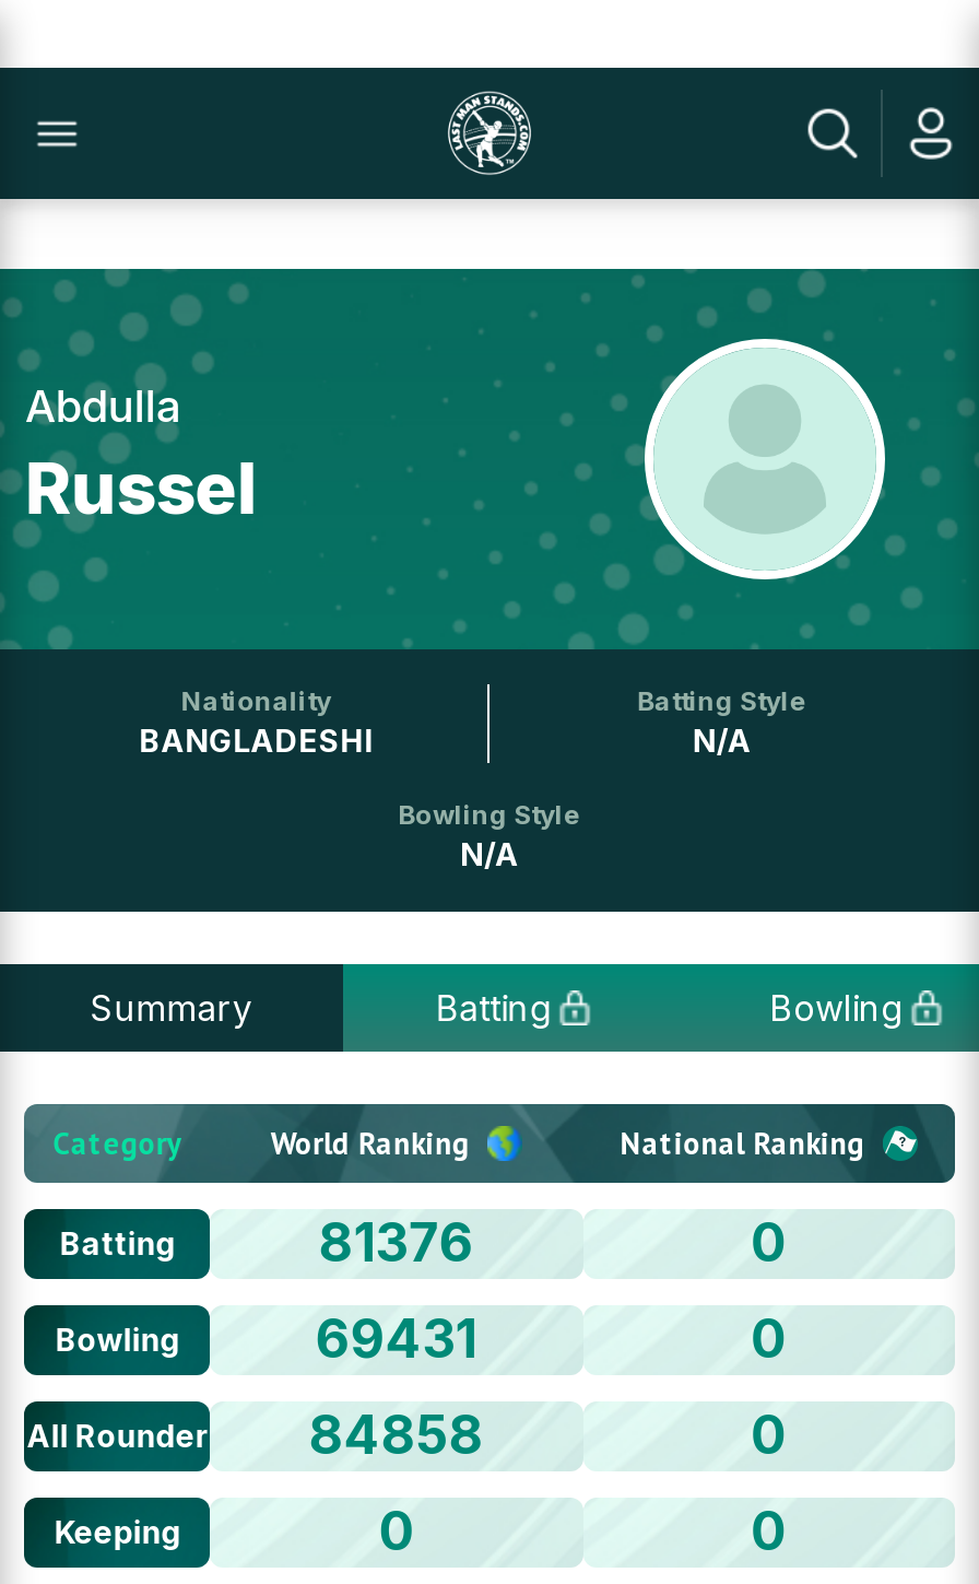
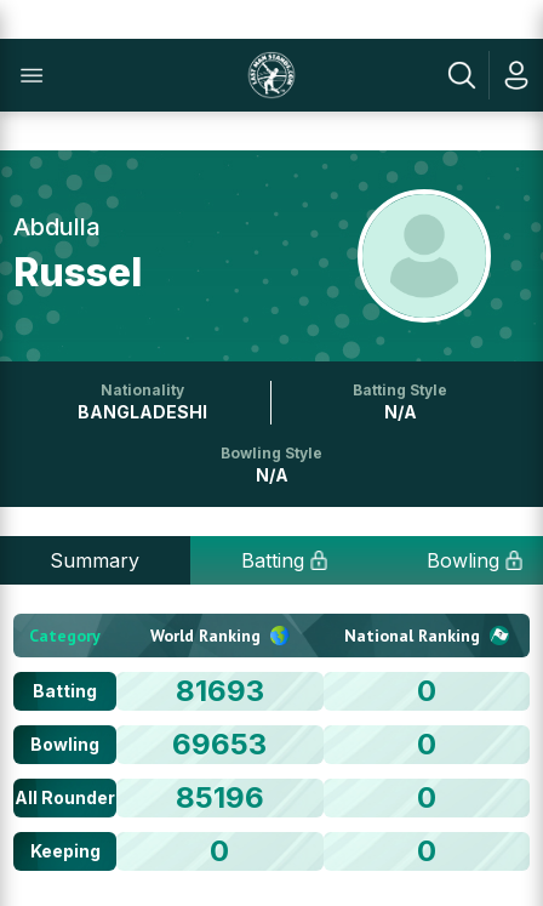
- 81376
+ 81693

- 69431
+ 69653

- 84858
+ 85196
